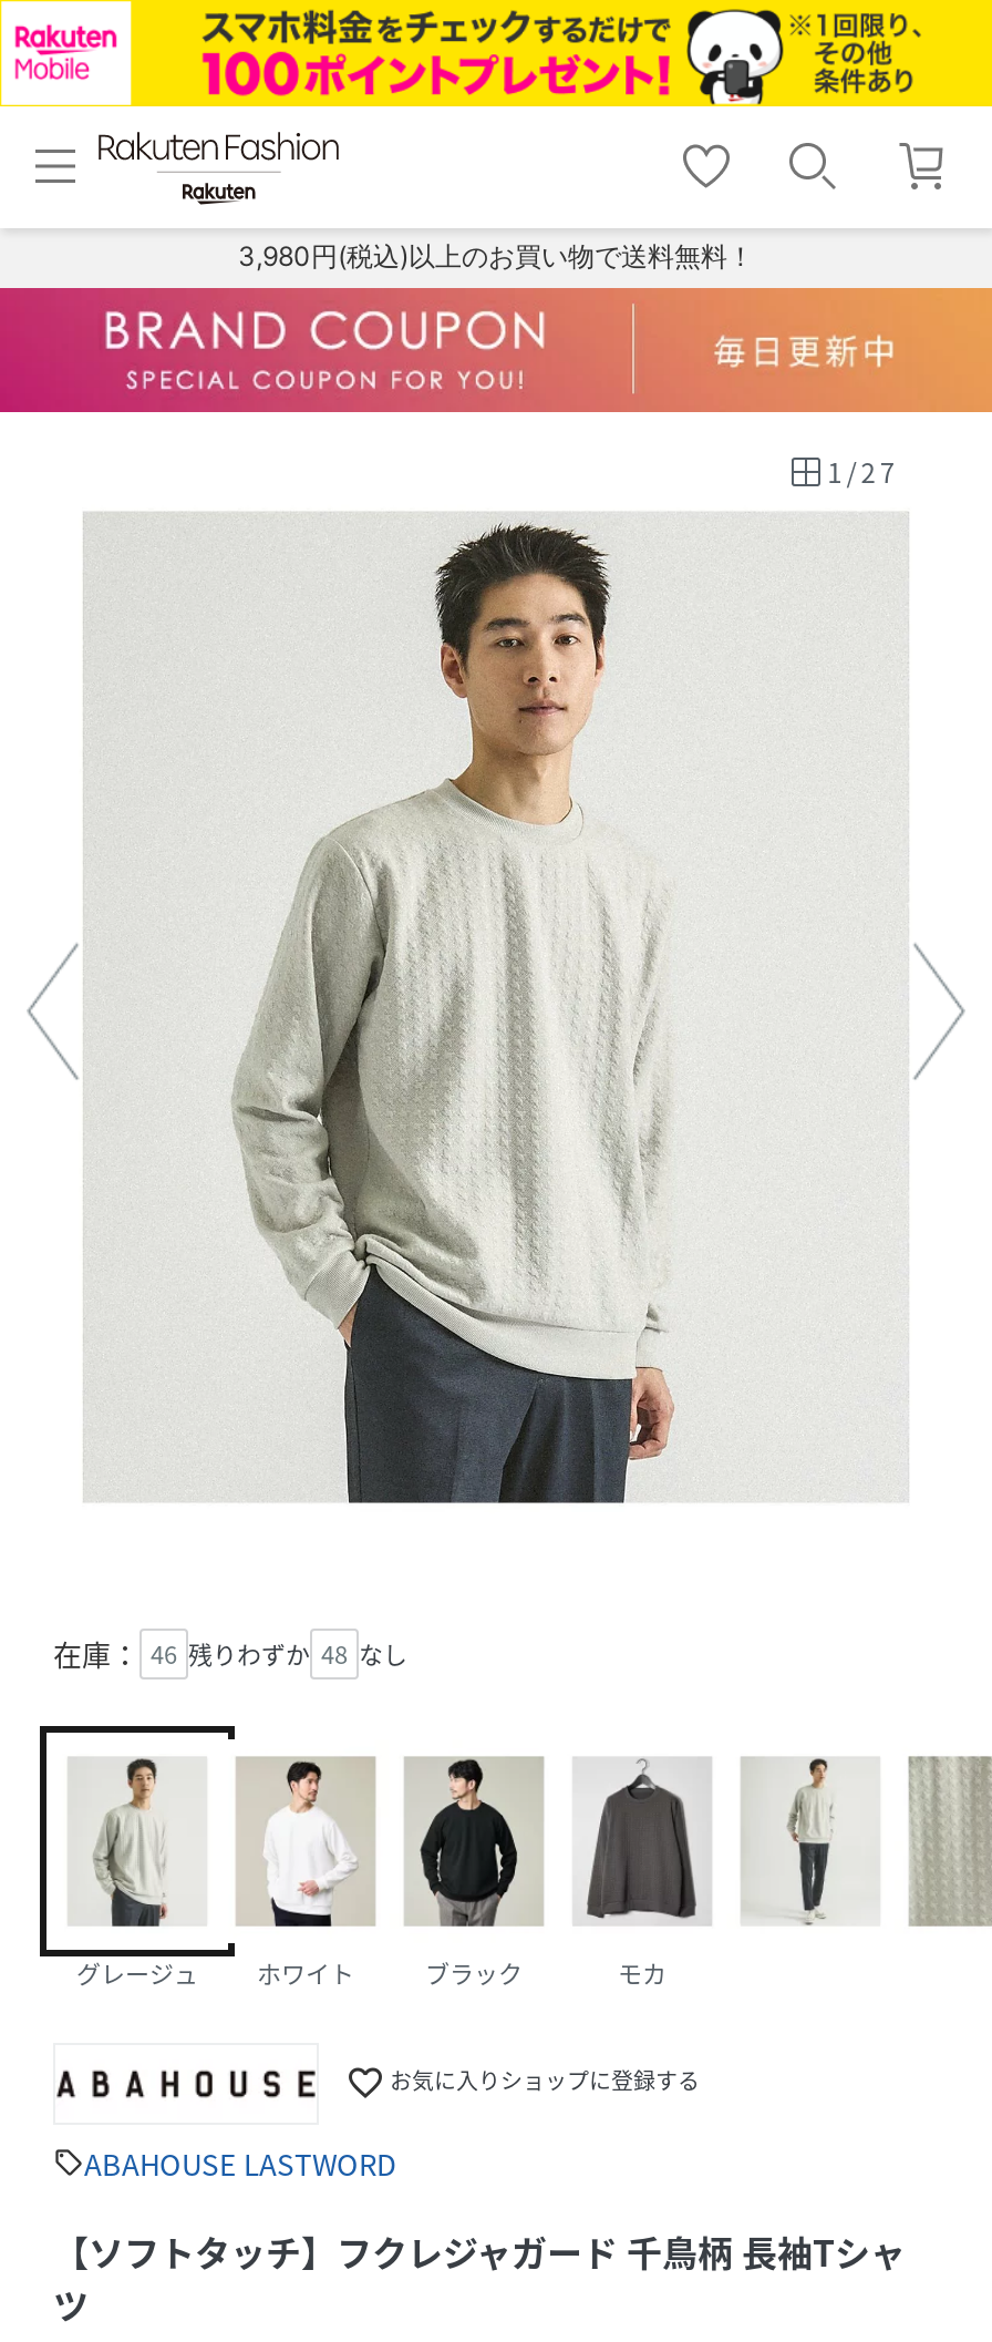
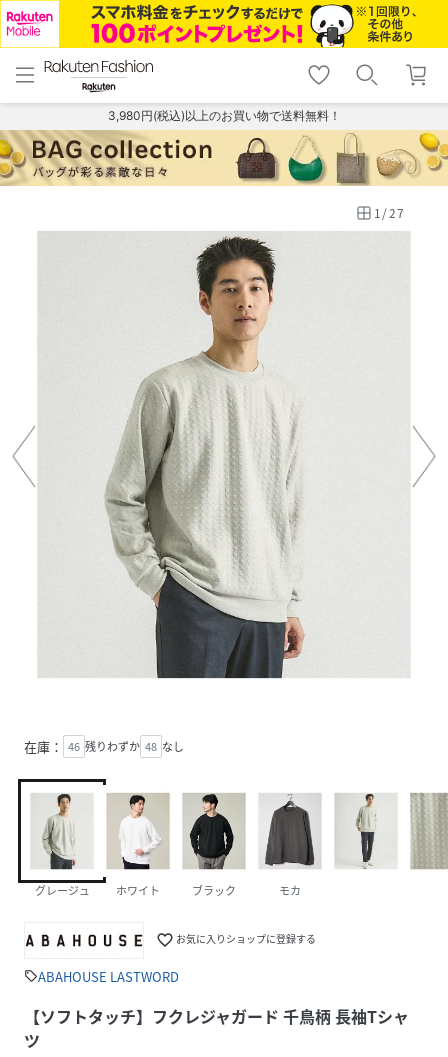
- [image]
+ [image]
